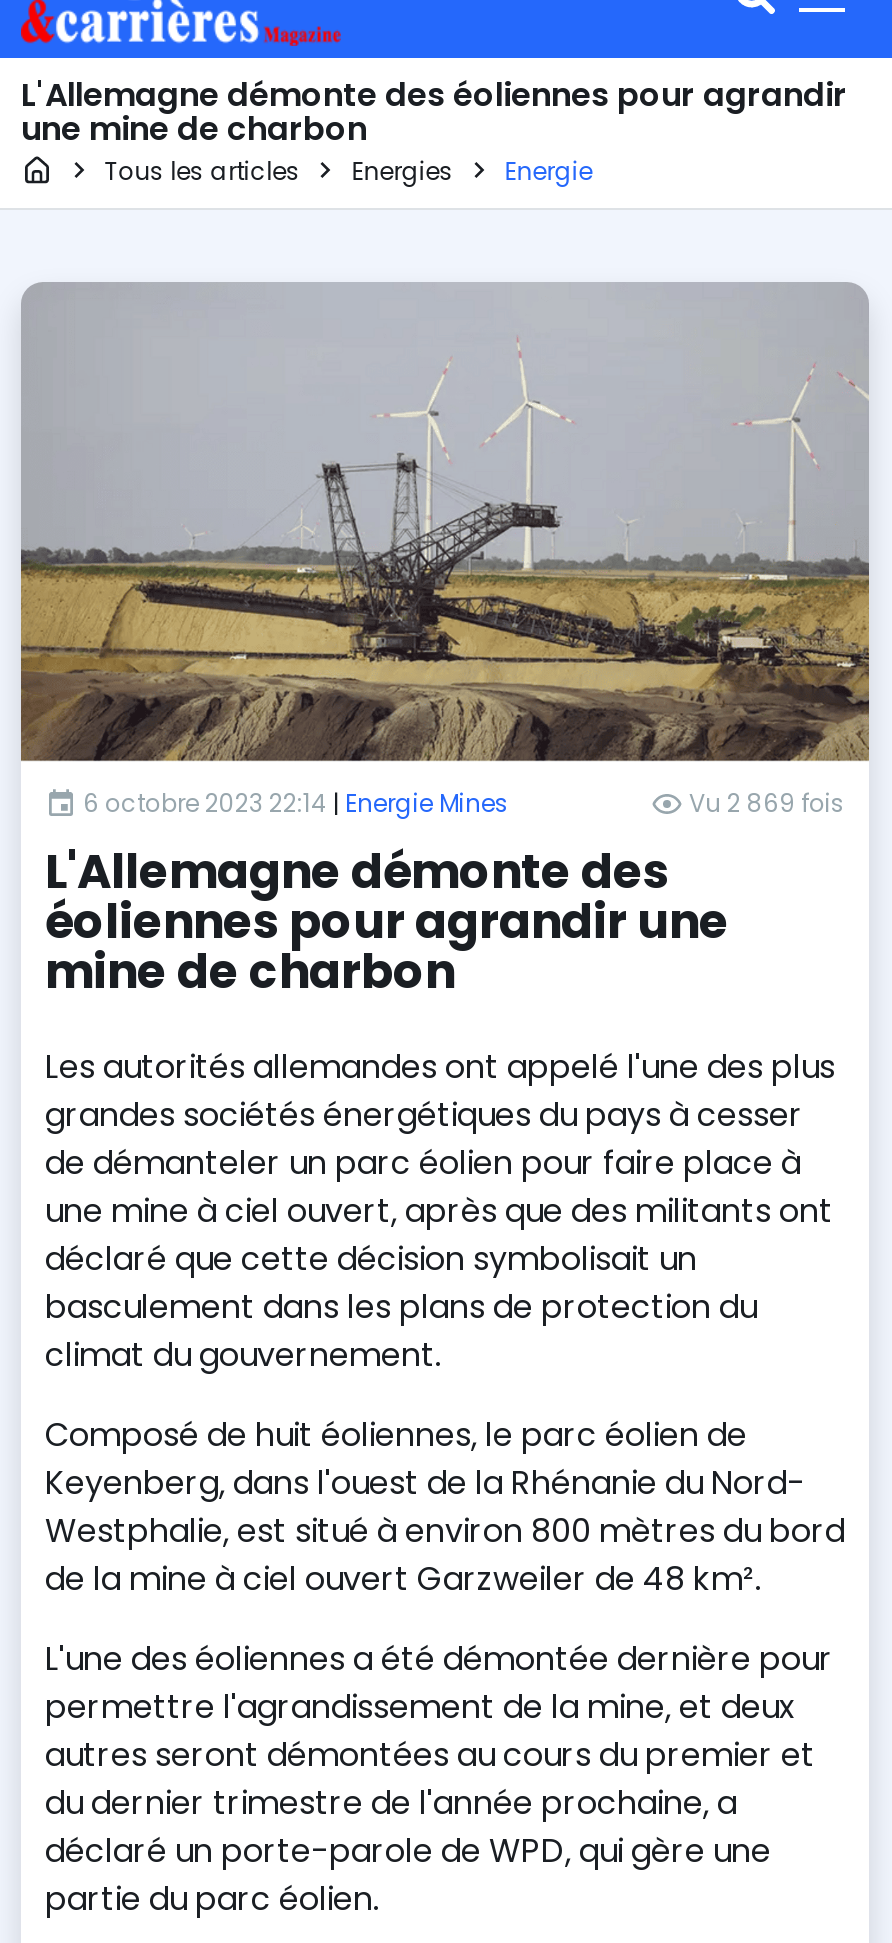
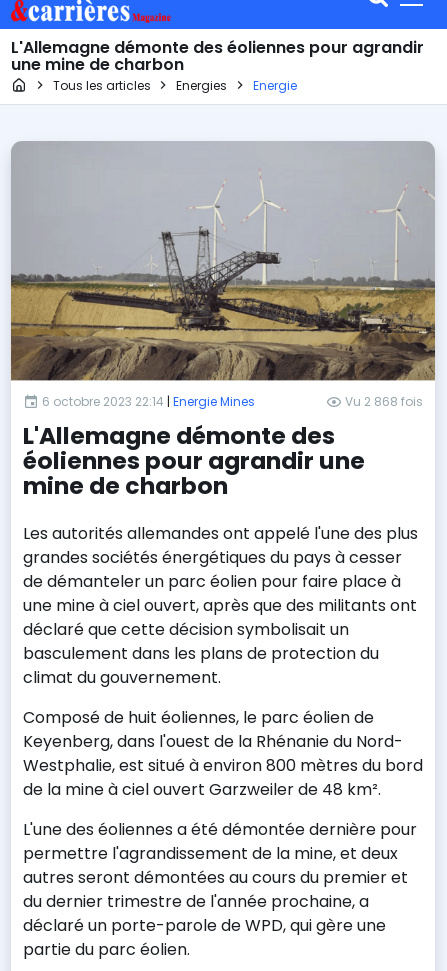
- Vu 2 869 fois
+ Vu 2 868 fois
